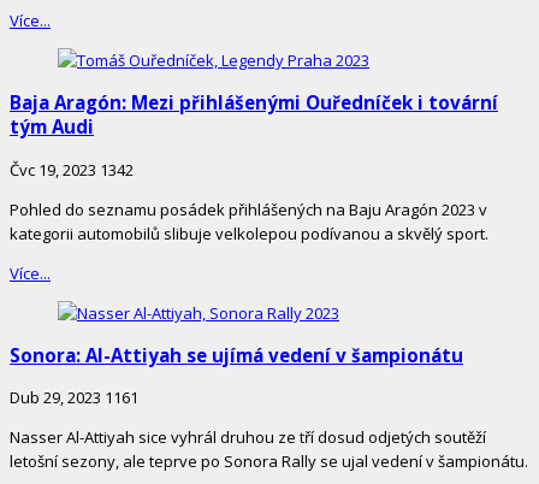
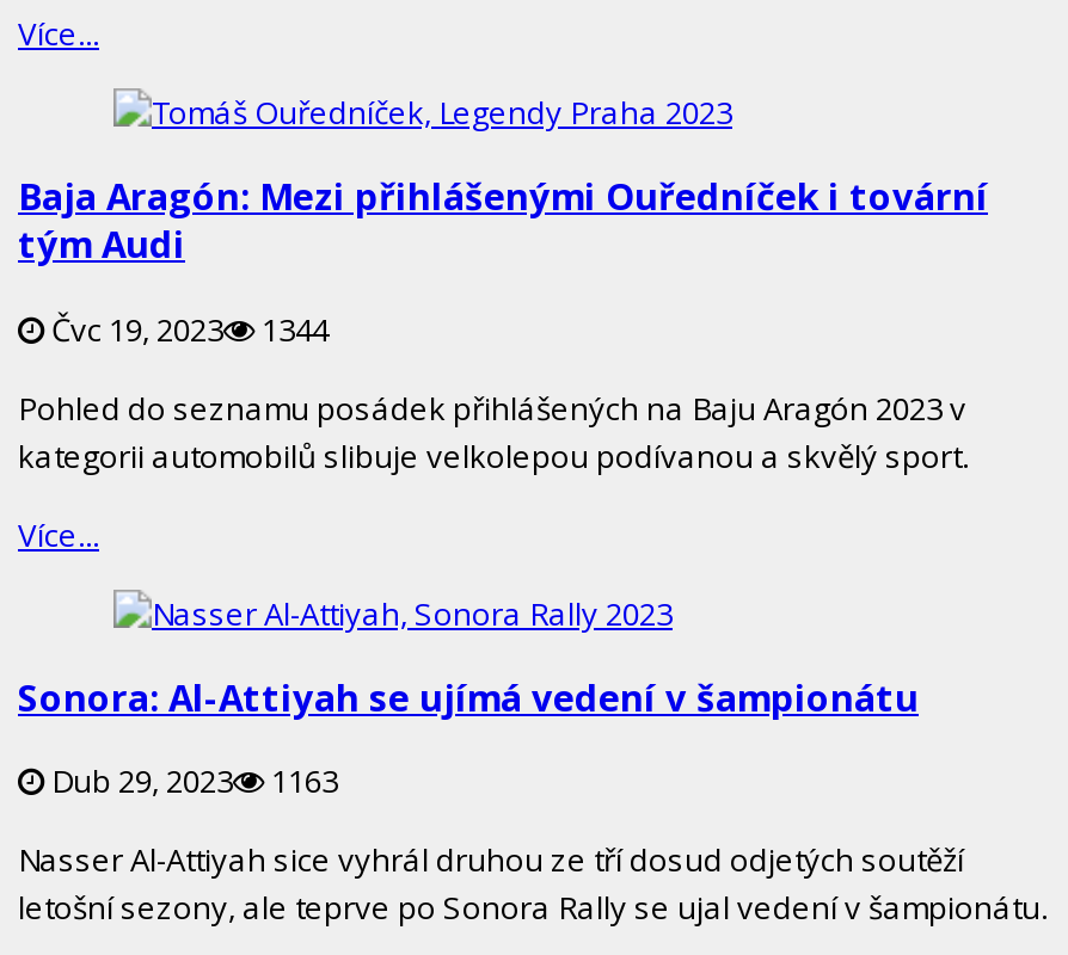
- Čvc 19, 2023 1342
+ Čvc 19, 2023
+ 1344

- Dub 29, 2023 1161
+ Dub 29, 2023
+ 1163
